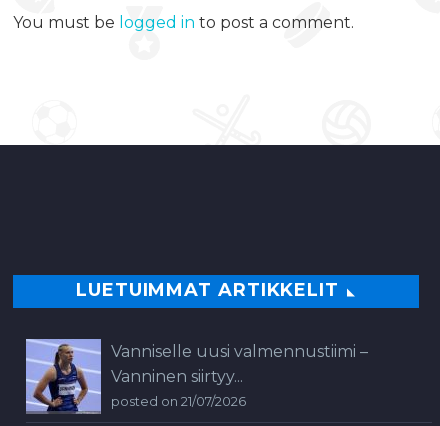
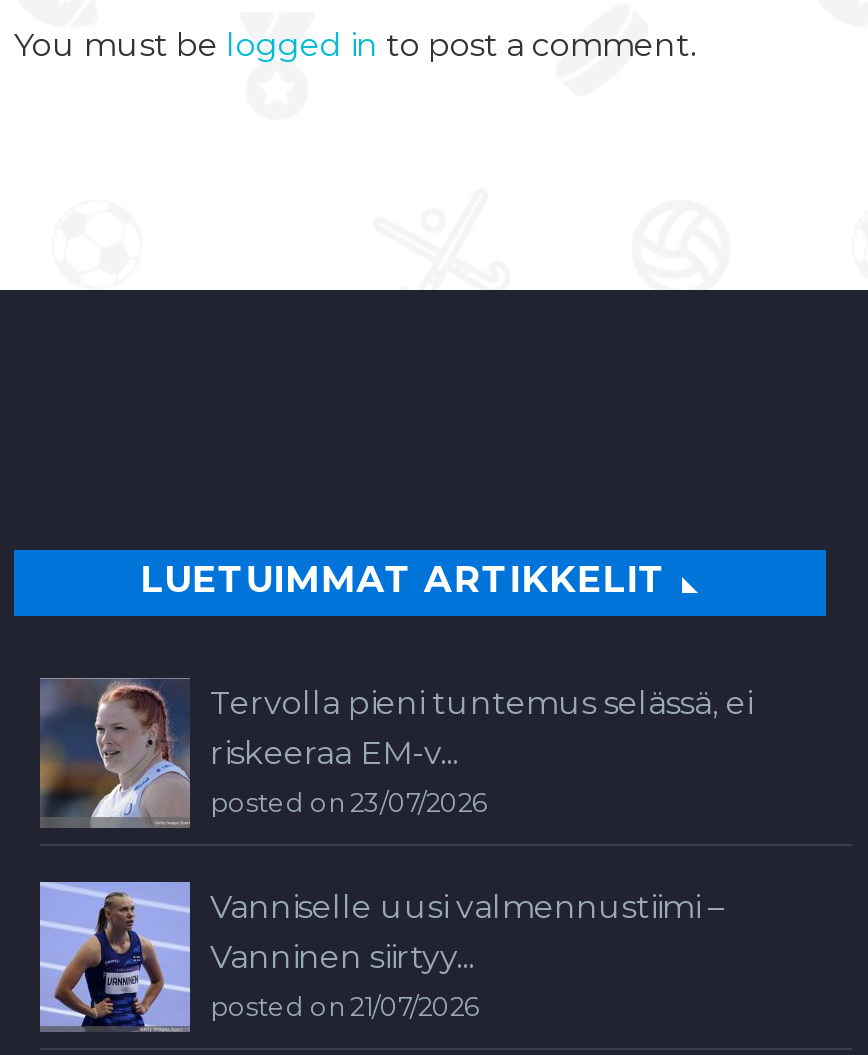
+ [image]
+ Tervolla pieni tuntemus selässä, ei
+ riskeeraa EM-v...
+ posted on 23/07/2026
